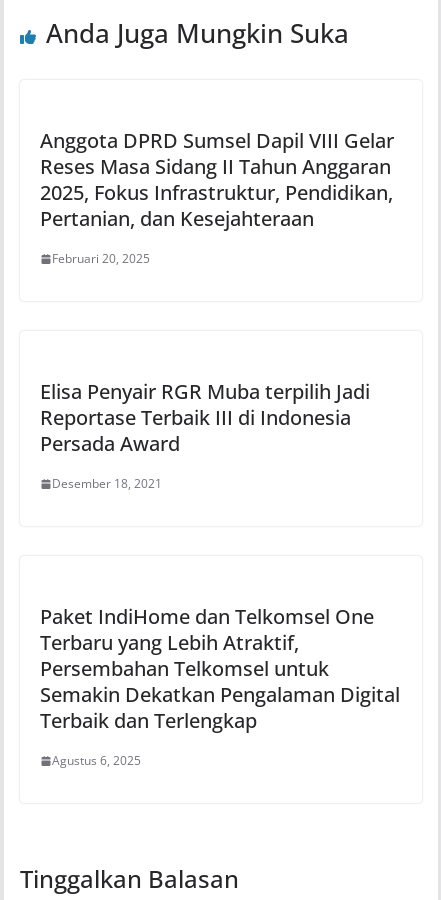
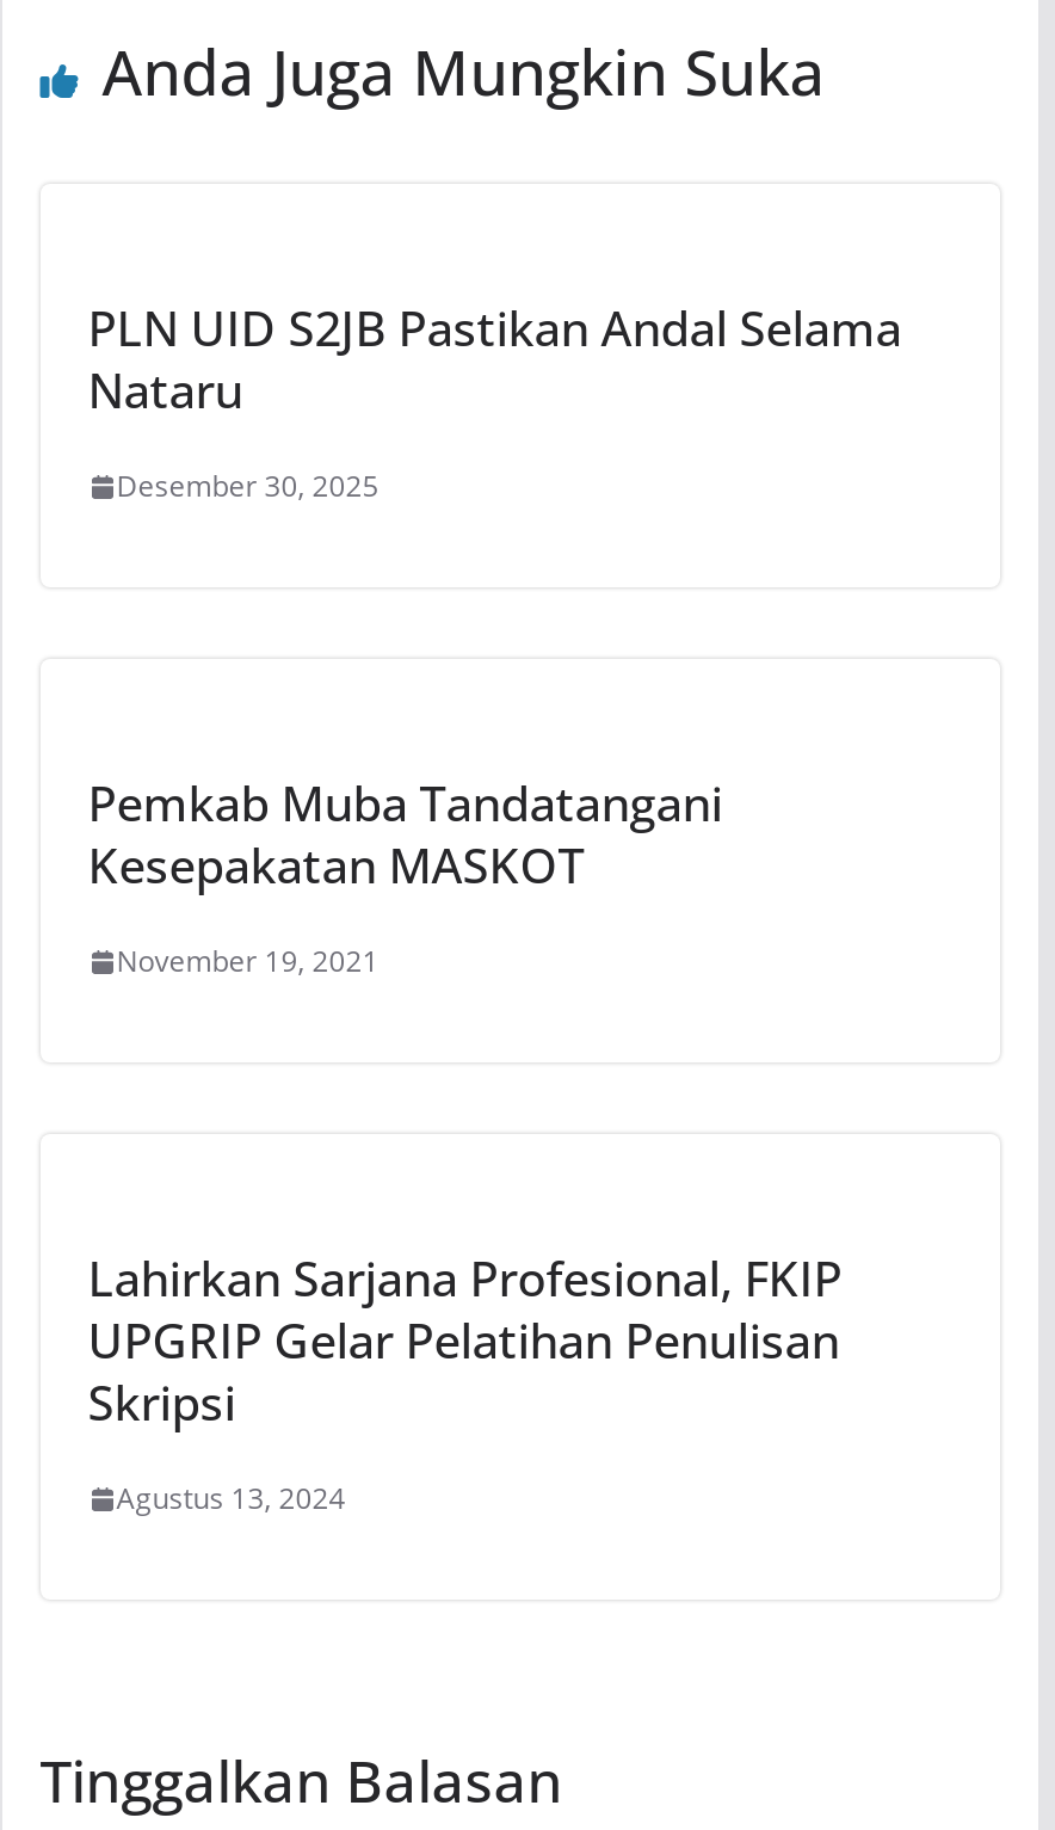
- Anggota DPRD Sumsel Dapil VIII Gelar
- Reses Masa Sidang II Tahun Anggaran
- 2025, Fokus Infrastruktur, Pendidikan,
- Pertanian, dan Kesejahteraan
+ PLN UID S2JB Pastikan Andal Selama
+ Nataru

- Februari 20, 2025
+ Desember 30, 2025

- Elisa Penyair RGR Muba terpilih Jadi
- Reportase Terbaik III di Indonesia
- Persada Award
+ Pemkab Muba Tandatangani
+ Kesepakatan MASKOT

- Desember 18, 2021
+ November 19, 2021

- Paket IndiHome dan Telkomsel One
- Terbaru yang Lebih Atraktif,
- Persembahan Telkomsel untuk
- Semakin Dekatkan Pengalaman Digital
- Terbaik dan Terlengkap
+ Lahirkan Sarjana Profesional, FKIP
+ UPGRIP Gelar Pelatihan Penulisan
+ Skripsi

- Agustus 6, 2025
+ Agustus 13, 2024
